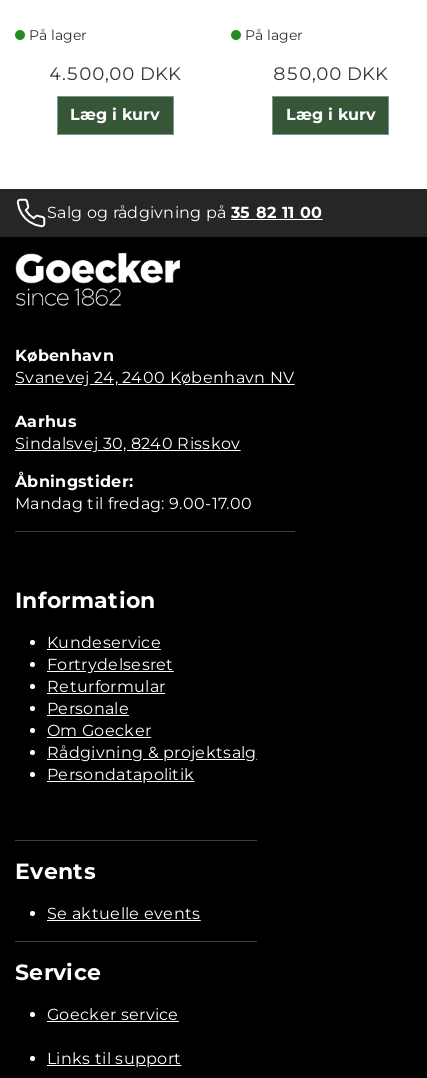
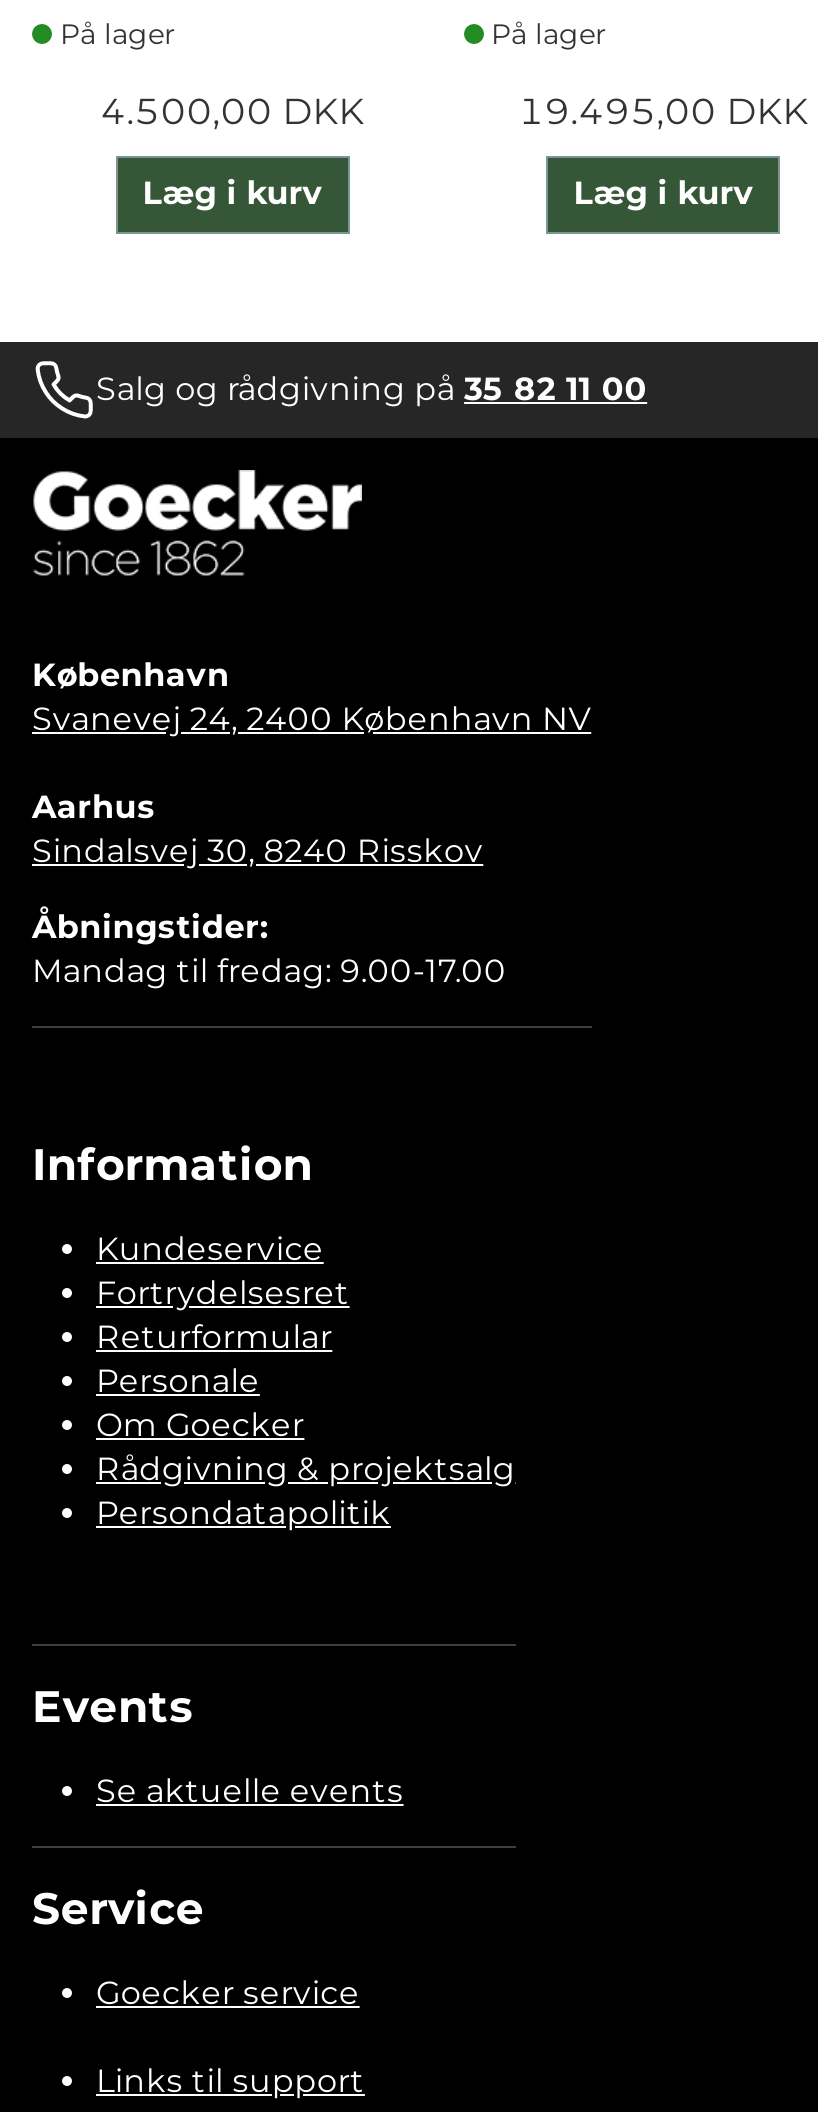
- 850,00 DKK
+ 19.495,00 DKK
